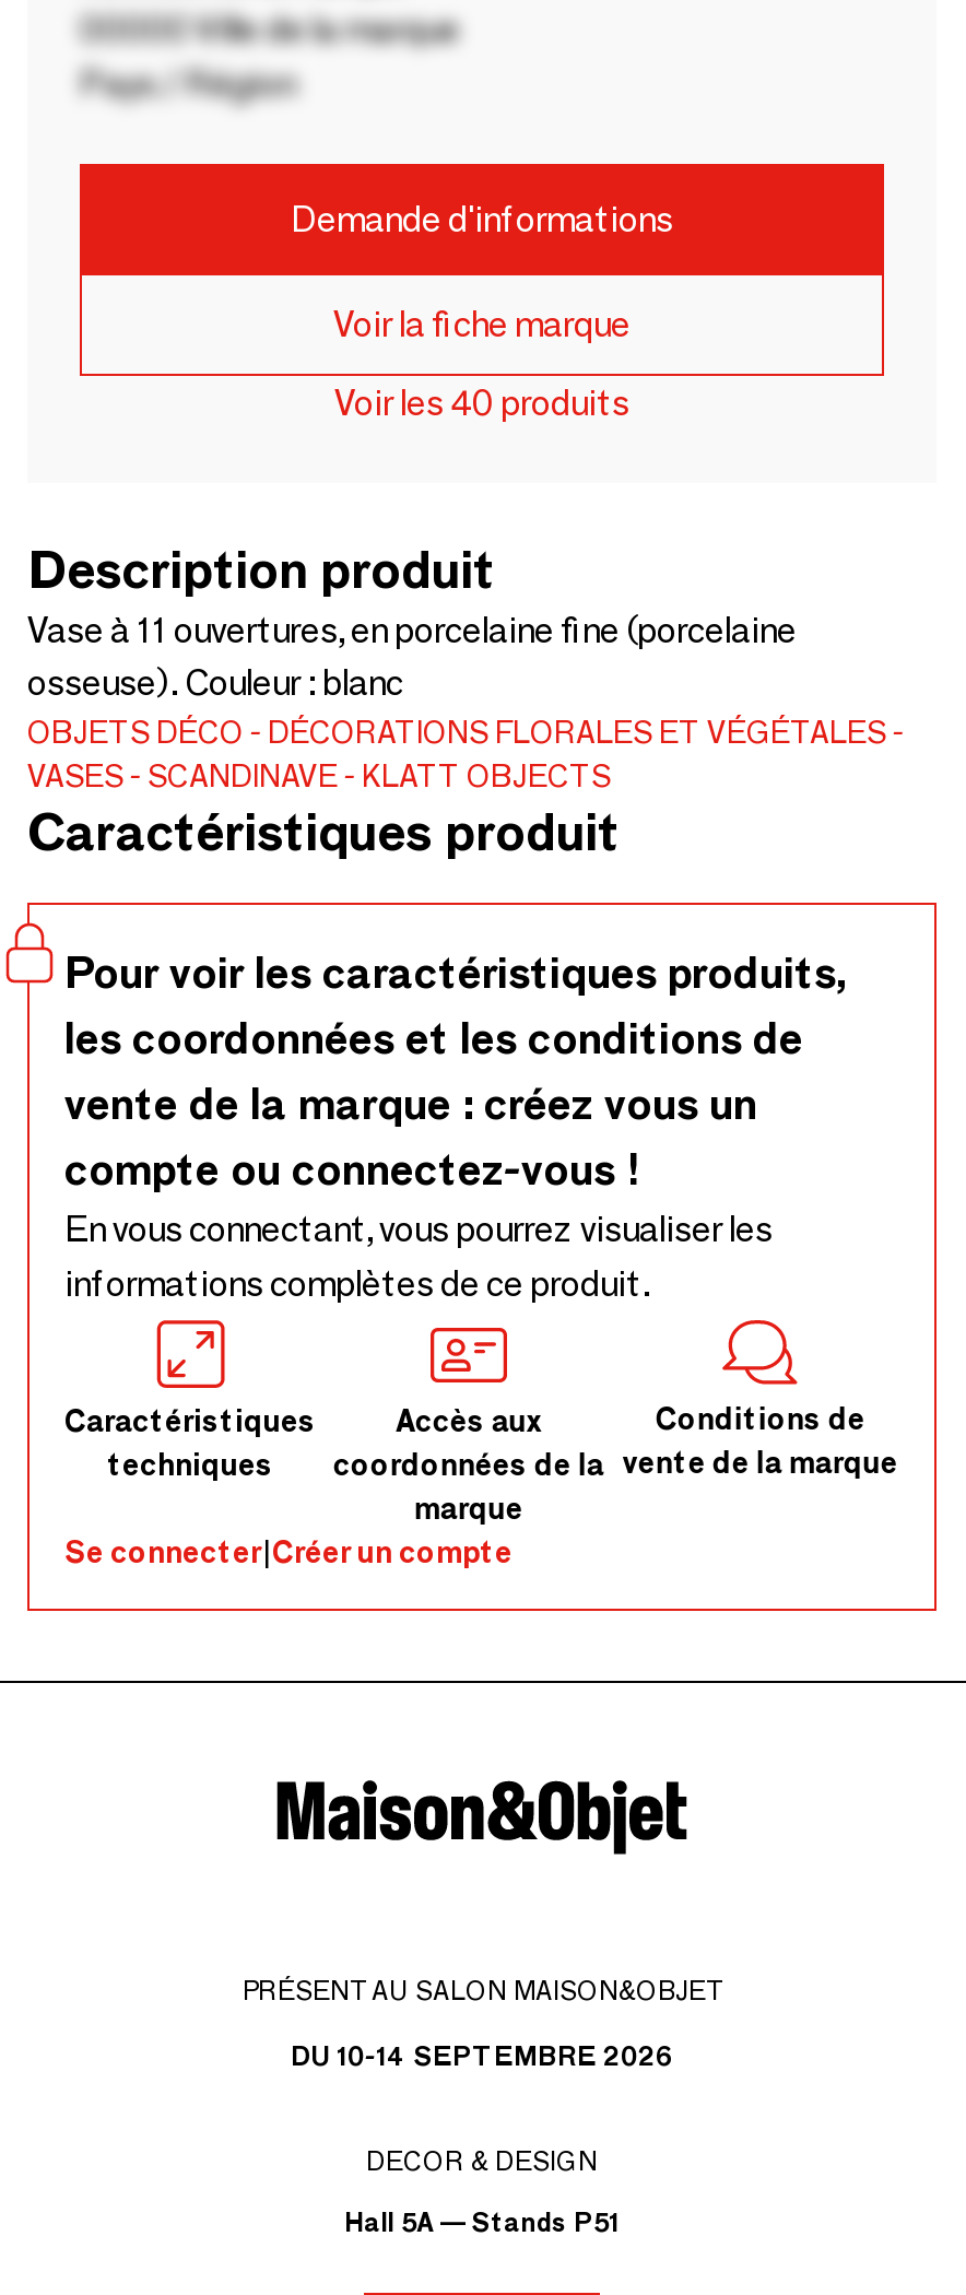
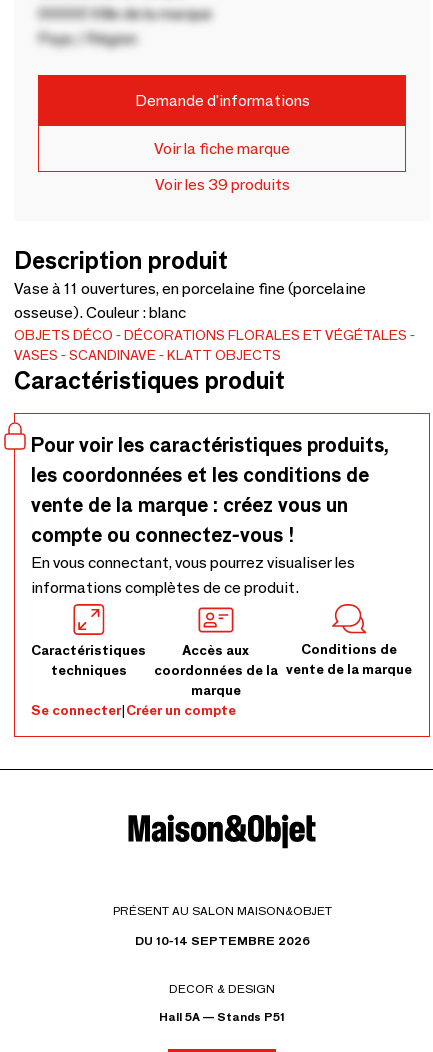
- Voir les 40 produits
+ Voir les 39 produits
